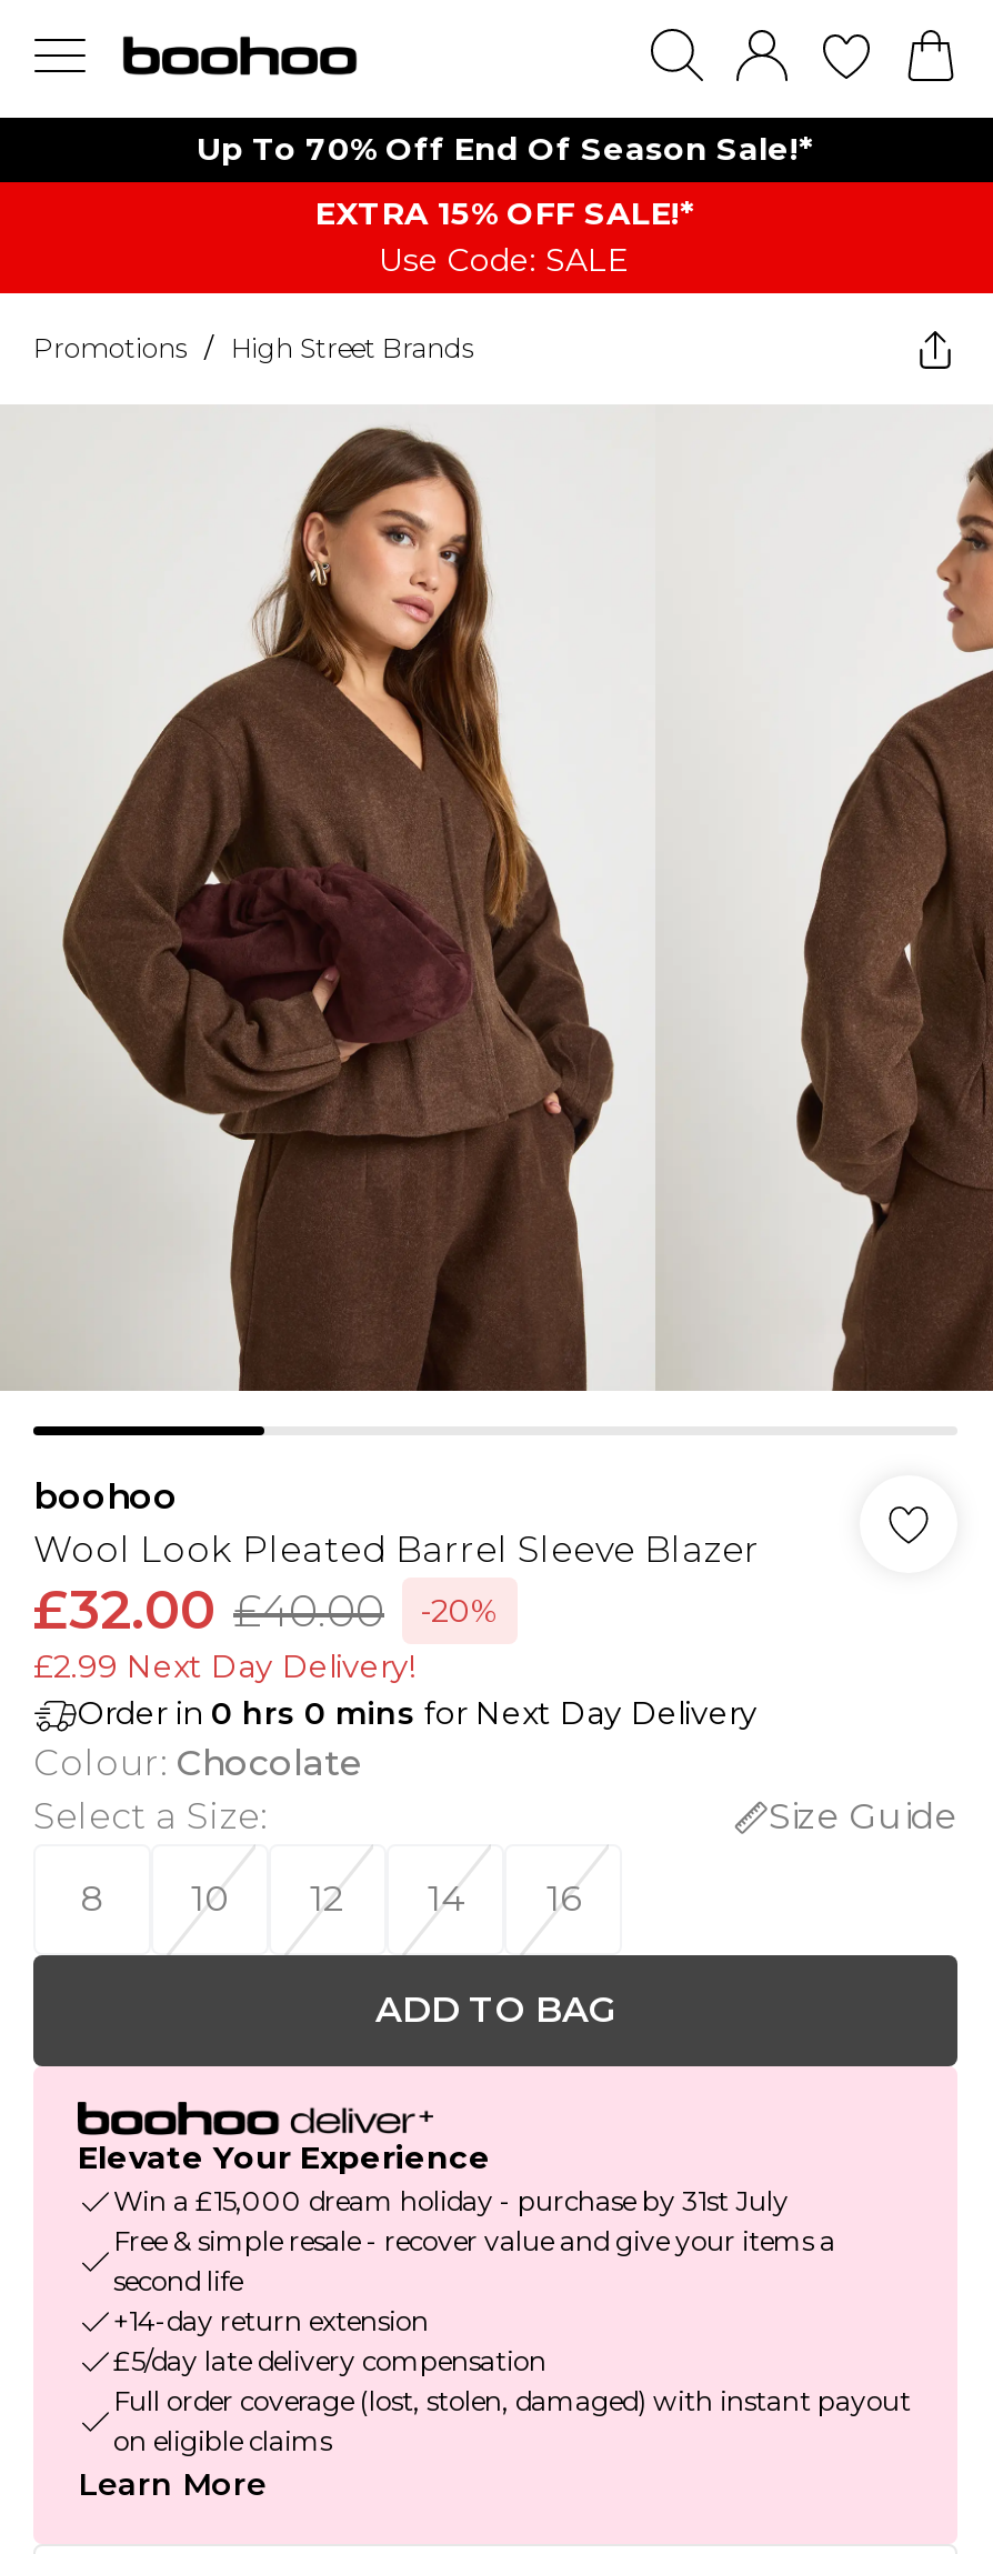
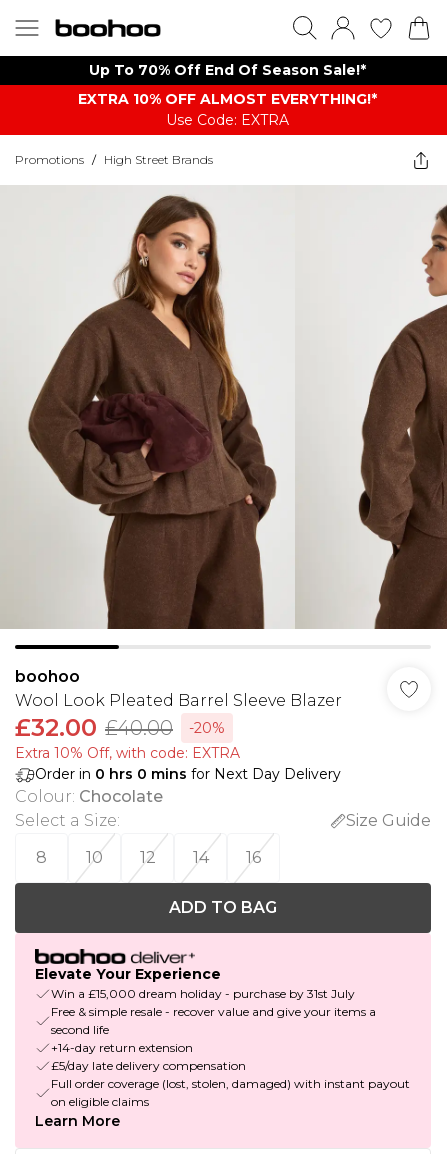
- EXTRA 15% OFF SALE!*
- Use Code: SALE
+ EXTRA 10% OFF ALMOST EVERYTHING!*
+ Use Code: EXTRA

- £2.99 Next Day Delivery!
+ Extra 10% Off, with code: EXTRA
